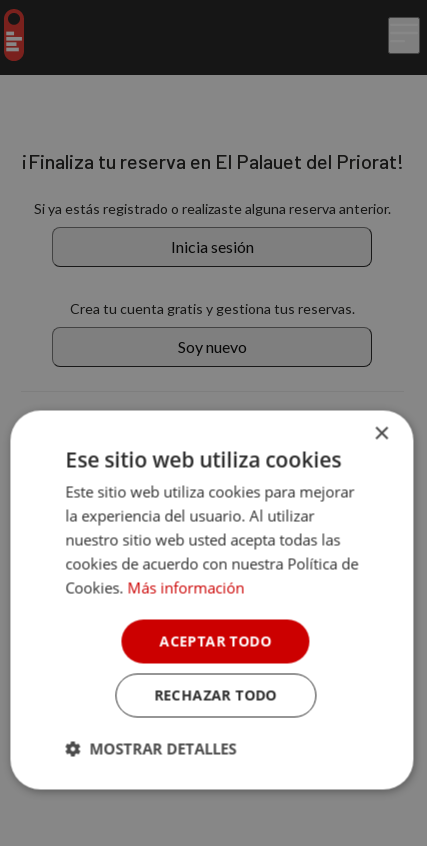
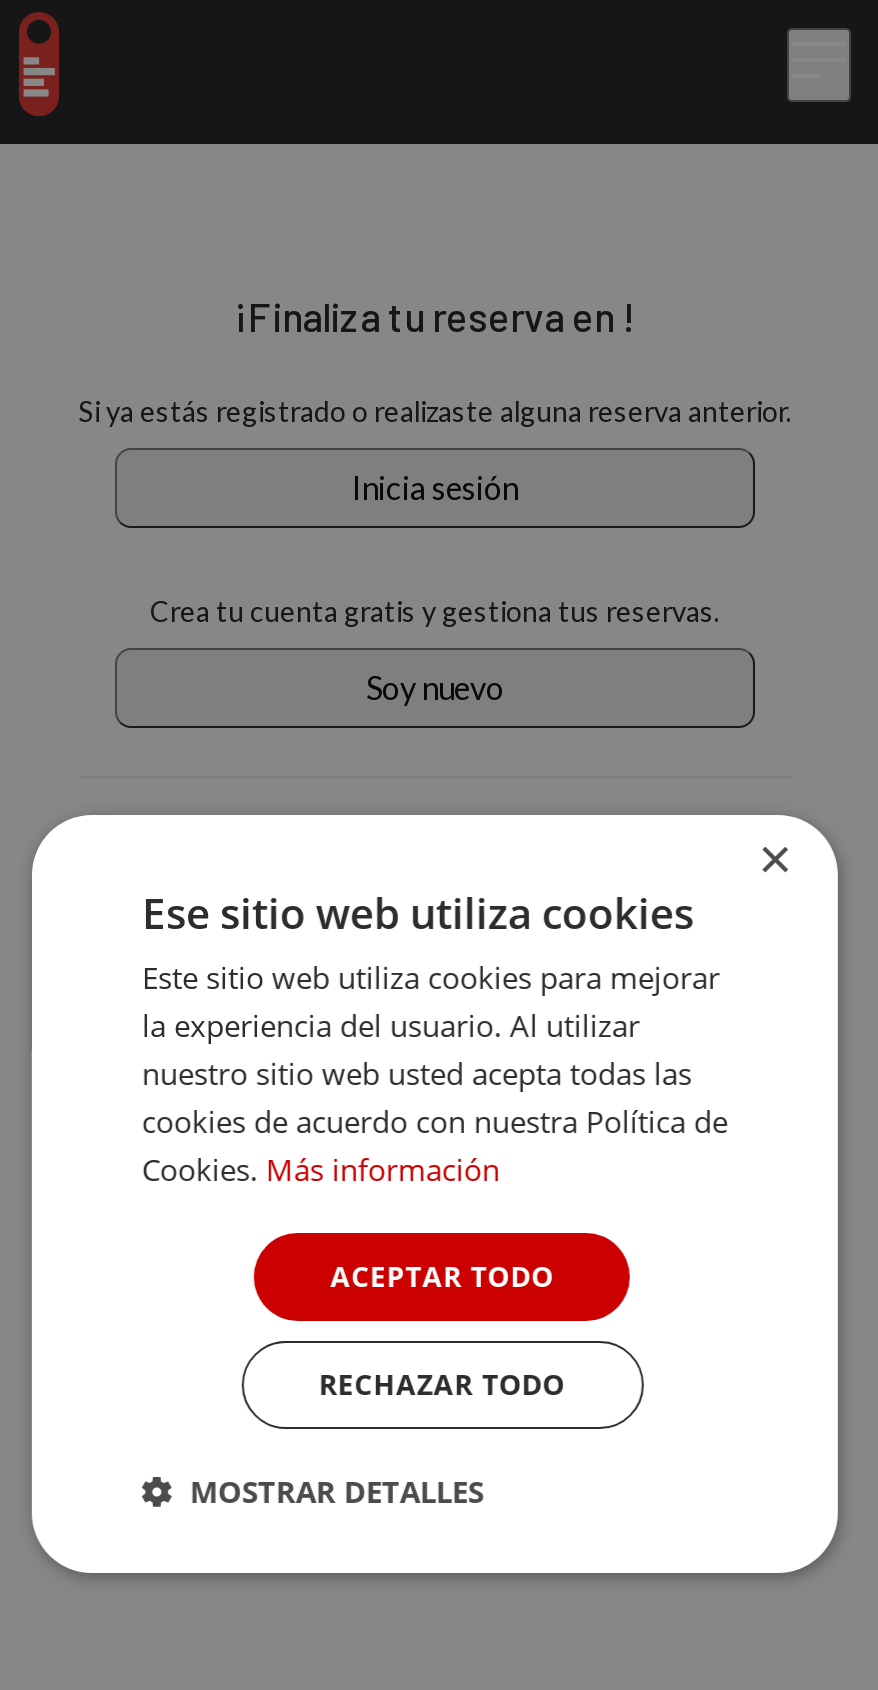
- ¡Finaliza tu reserva en El Palauet del Priorat!
+ ¡Finaliza tu reserva en !
